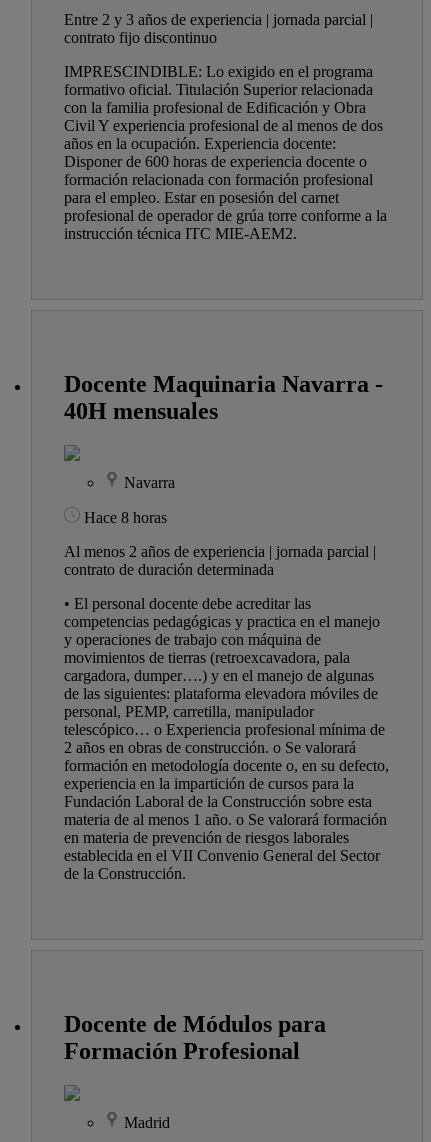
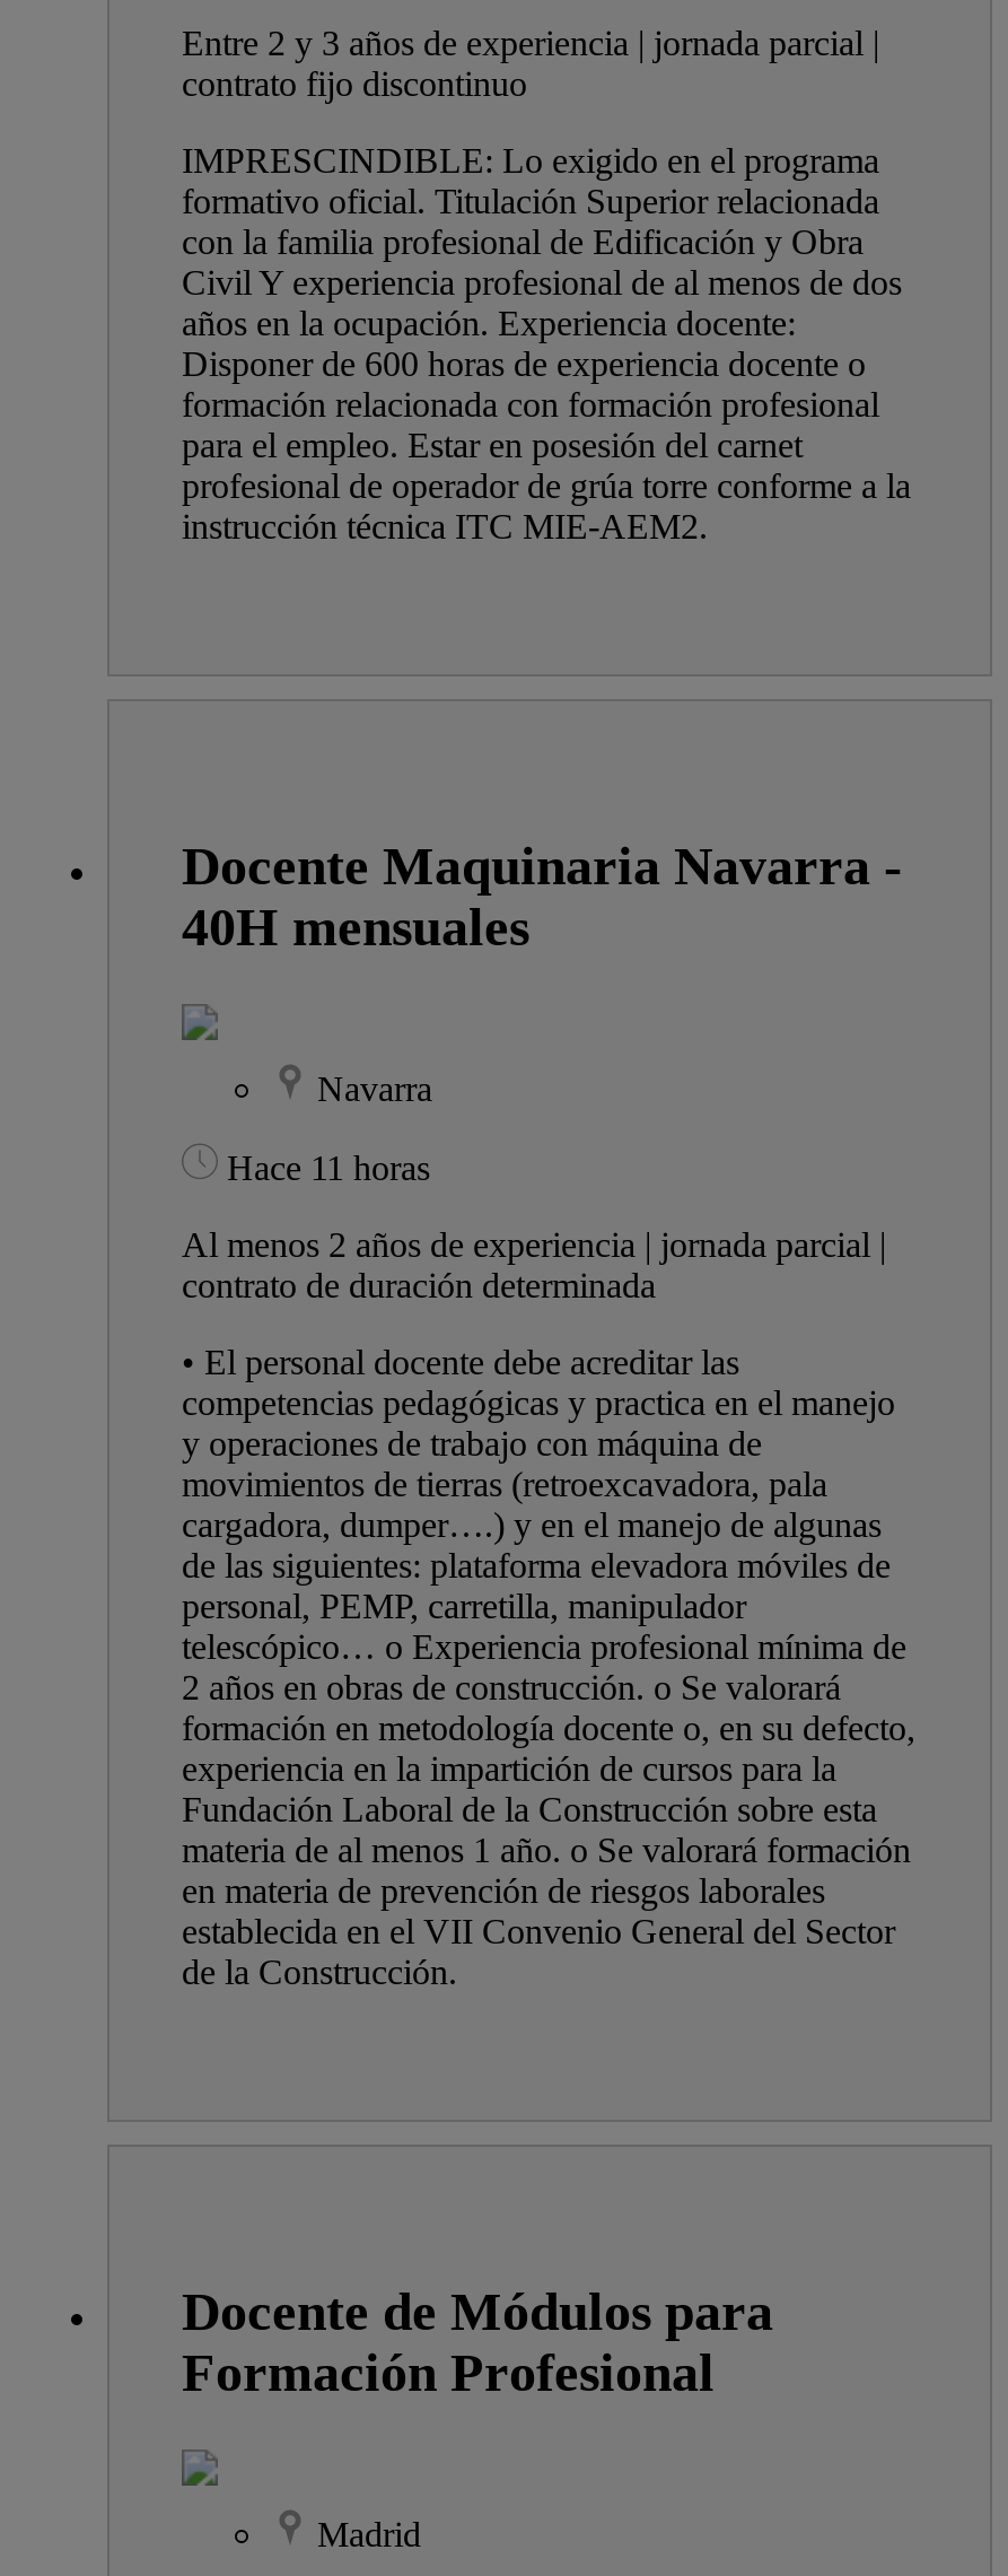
- Hace 8 horas
+ Hace 11 horas
